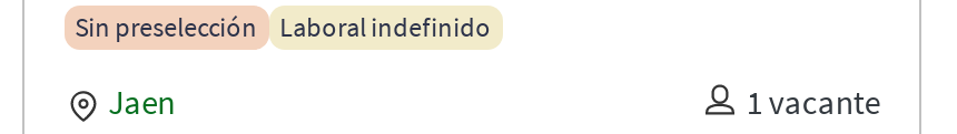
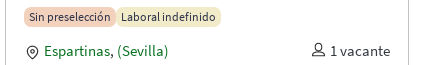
- Jaen
+ Espartinas, (Sevilla)
